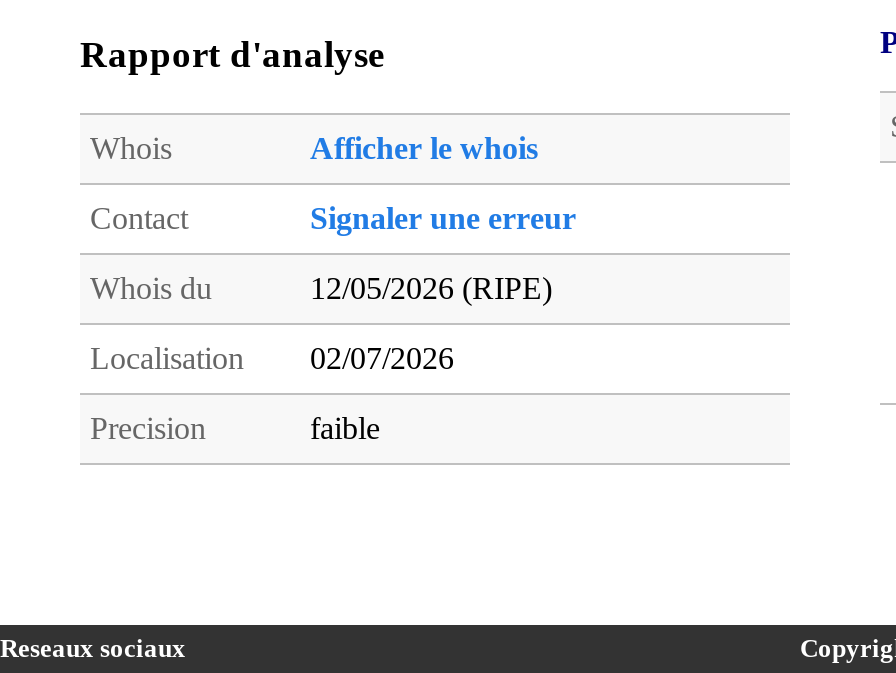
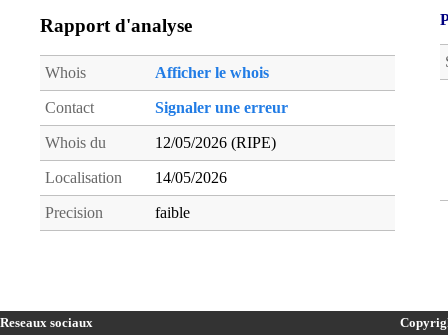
- Localisation 02/07/2026
+ Localisation 14/05/2026
